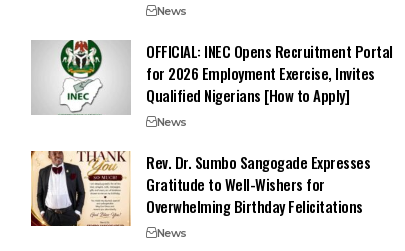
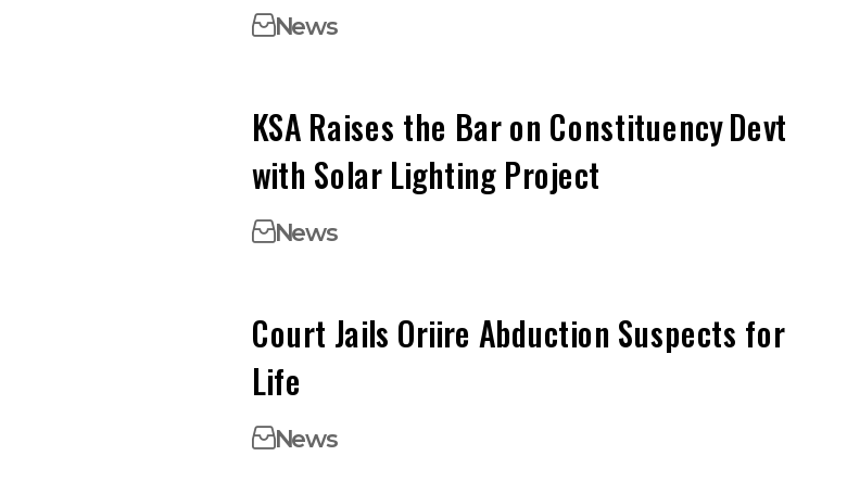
- [image]

- OFFICIAL: INEC Opens Recruitment Portal
- for 2026 Employment Exercise, Invites
- Qualified Nigerians [How to Apply]
+ KSA Raises the Bar on Constituency Devt
+ with Solar Lighting Project

- [image]

- Rev. Dr. Sumbo Sangogade Expresses
- Gratitude to Well-Wishers for
- Overwhelming Birthday Felicitations
+ Court Jails Oriire Abduction Suspects for
+ Life
